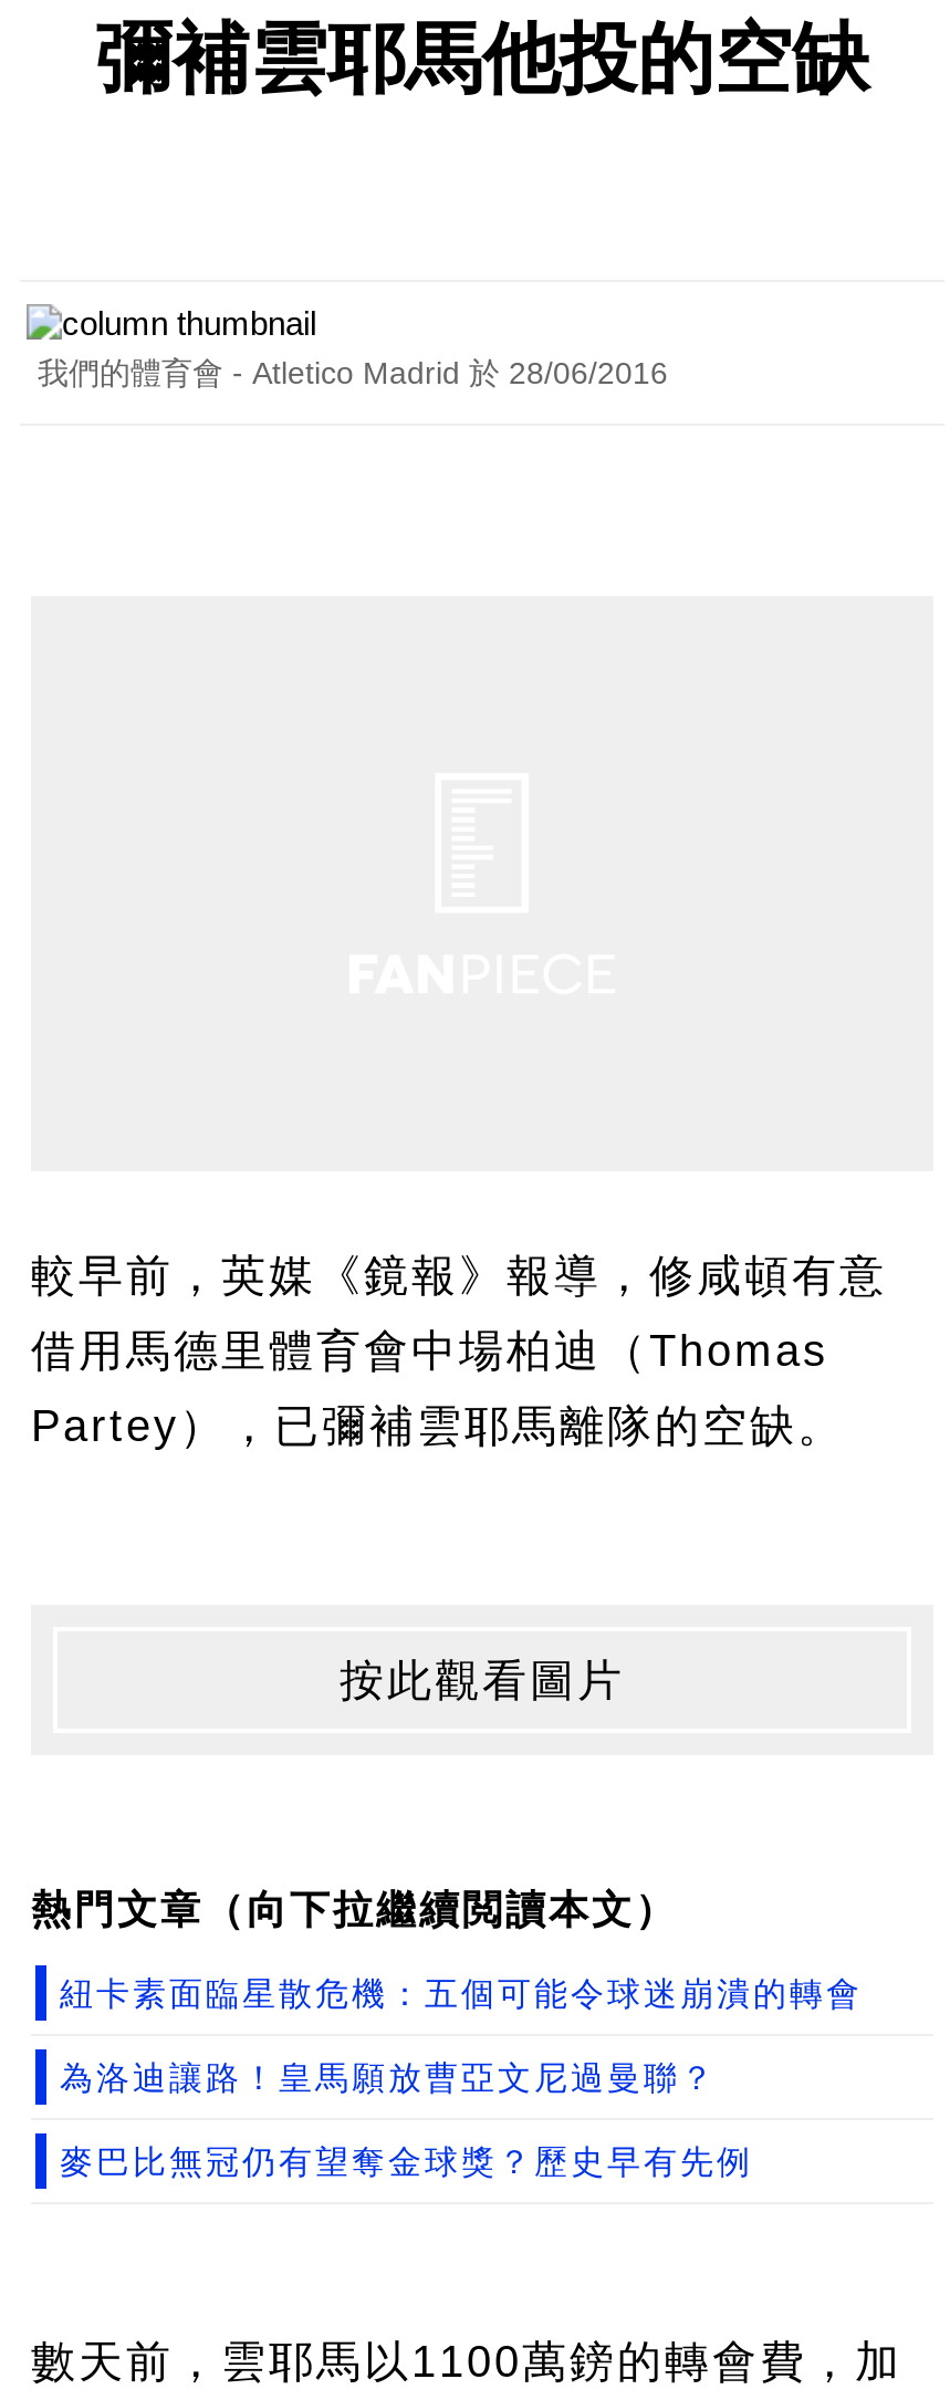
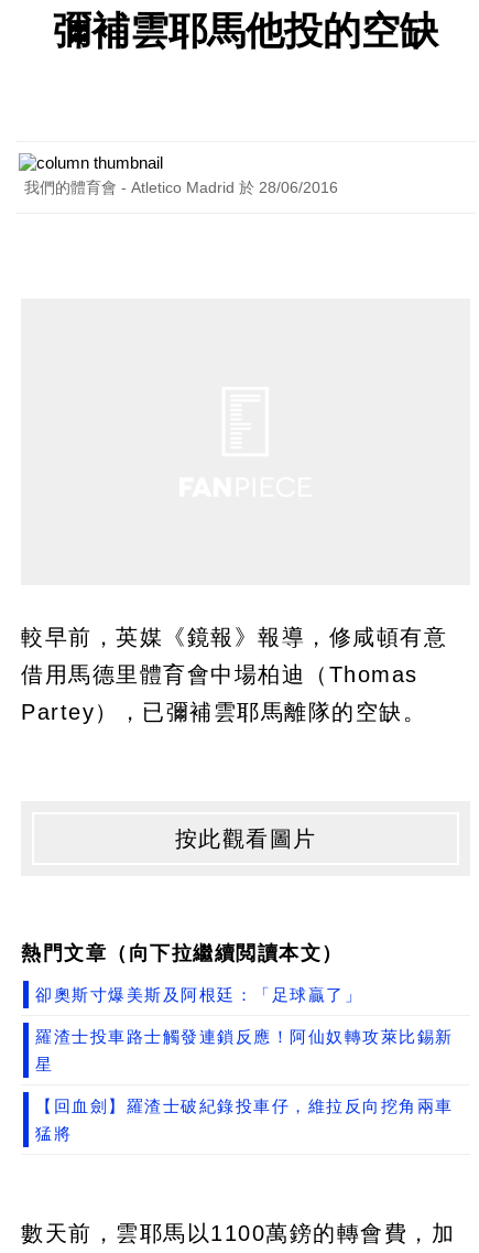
- 紐卡素面臨星散危機：五個可能令球迷崩潰的轉會
- 為洛迪讓路！皇馬願放曹亞文尼過曼聯？
- 麥巴比無冠仍有望奪金球獎？歷史早有先例
+ 卻奧斯寸爆美斯及阿根廷：「足球贏了」
+ 羅渣士投車路士觸發連鎖反應！阿仙奴轉攻萊比錫新
+ 星
+ 【回血劍】羅渣士破紀錄投車仔，維拉反向挖角兩車
+ 猛將
